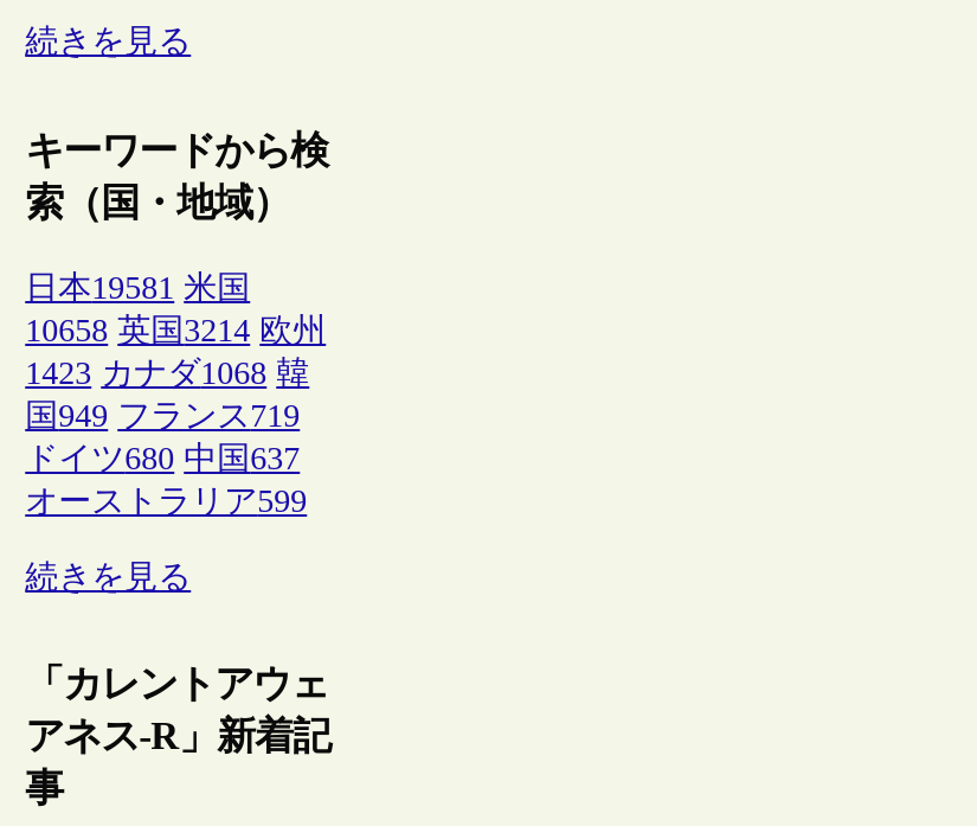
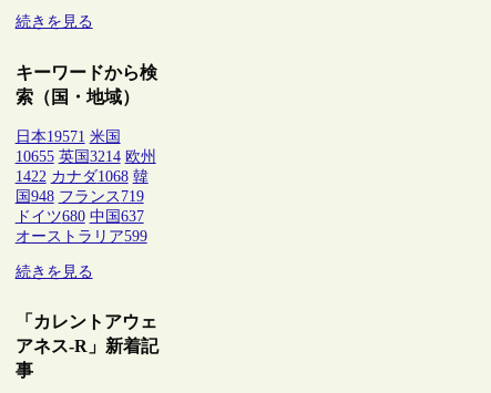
- 日本19581 米国
+ 日本19571 米国

- 10658 英国3214 欧州
+ 10655 英国3214 欧州

- 1423 カナダ1068 韓
+ 1422 カナダ1068 韓

- 国949 フランス719
+ 国948 フランス719
